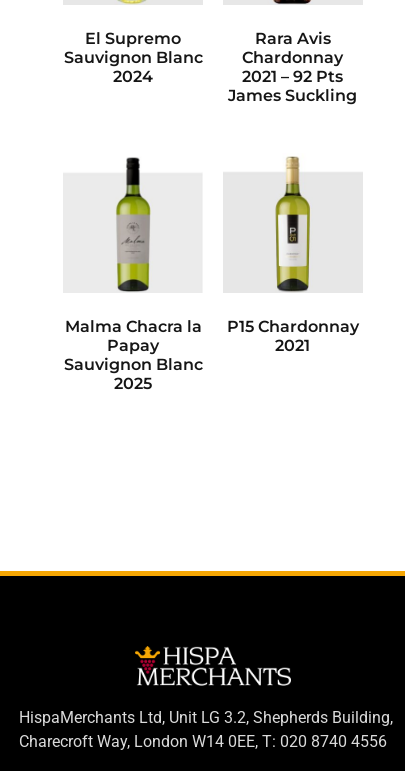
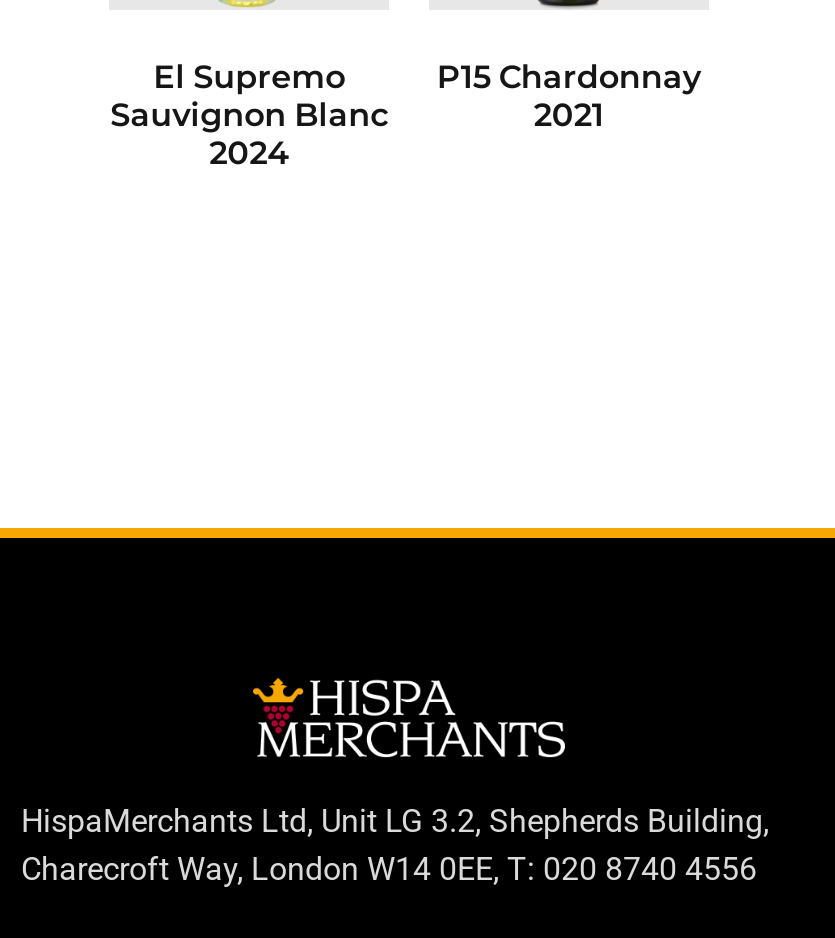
- Rara Avis
- Chardonnay
- 2021 – 92 Pts
- James Suckling

- [image]
- Malma Chacra la
- Papay
- Sauvignon Blanc
- 2025

- [image]
